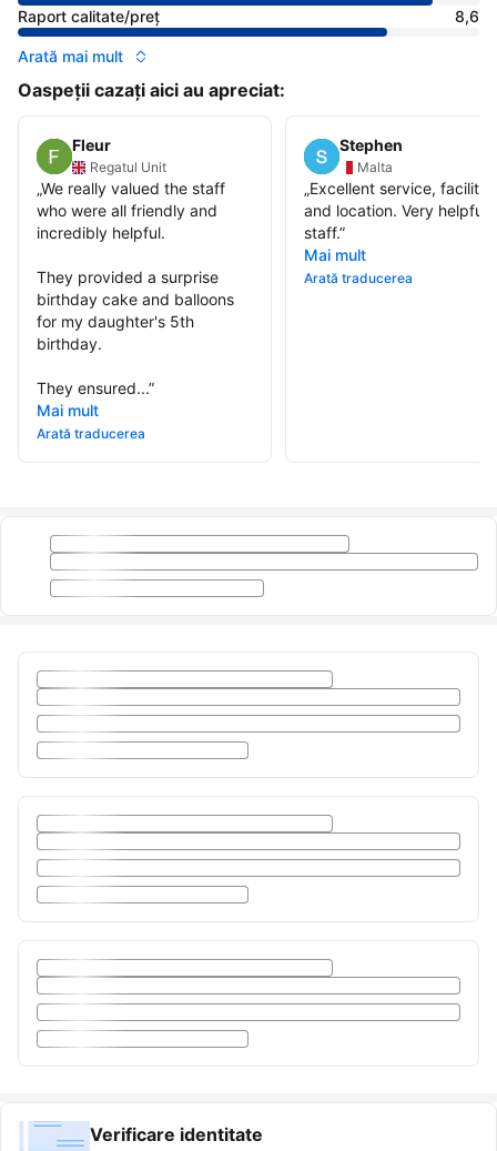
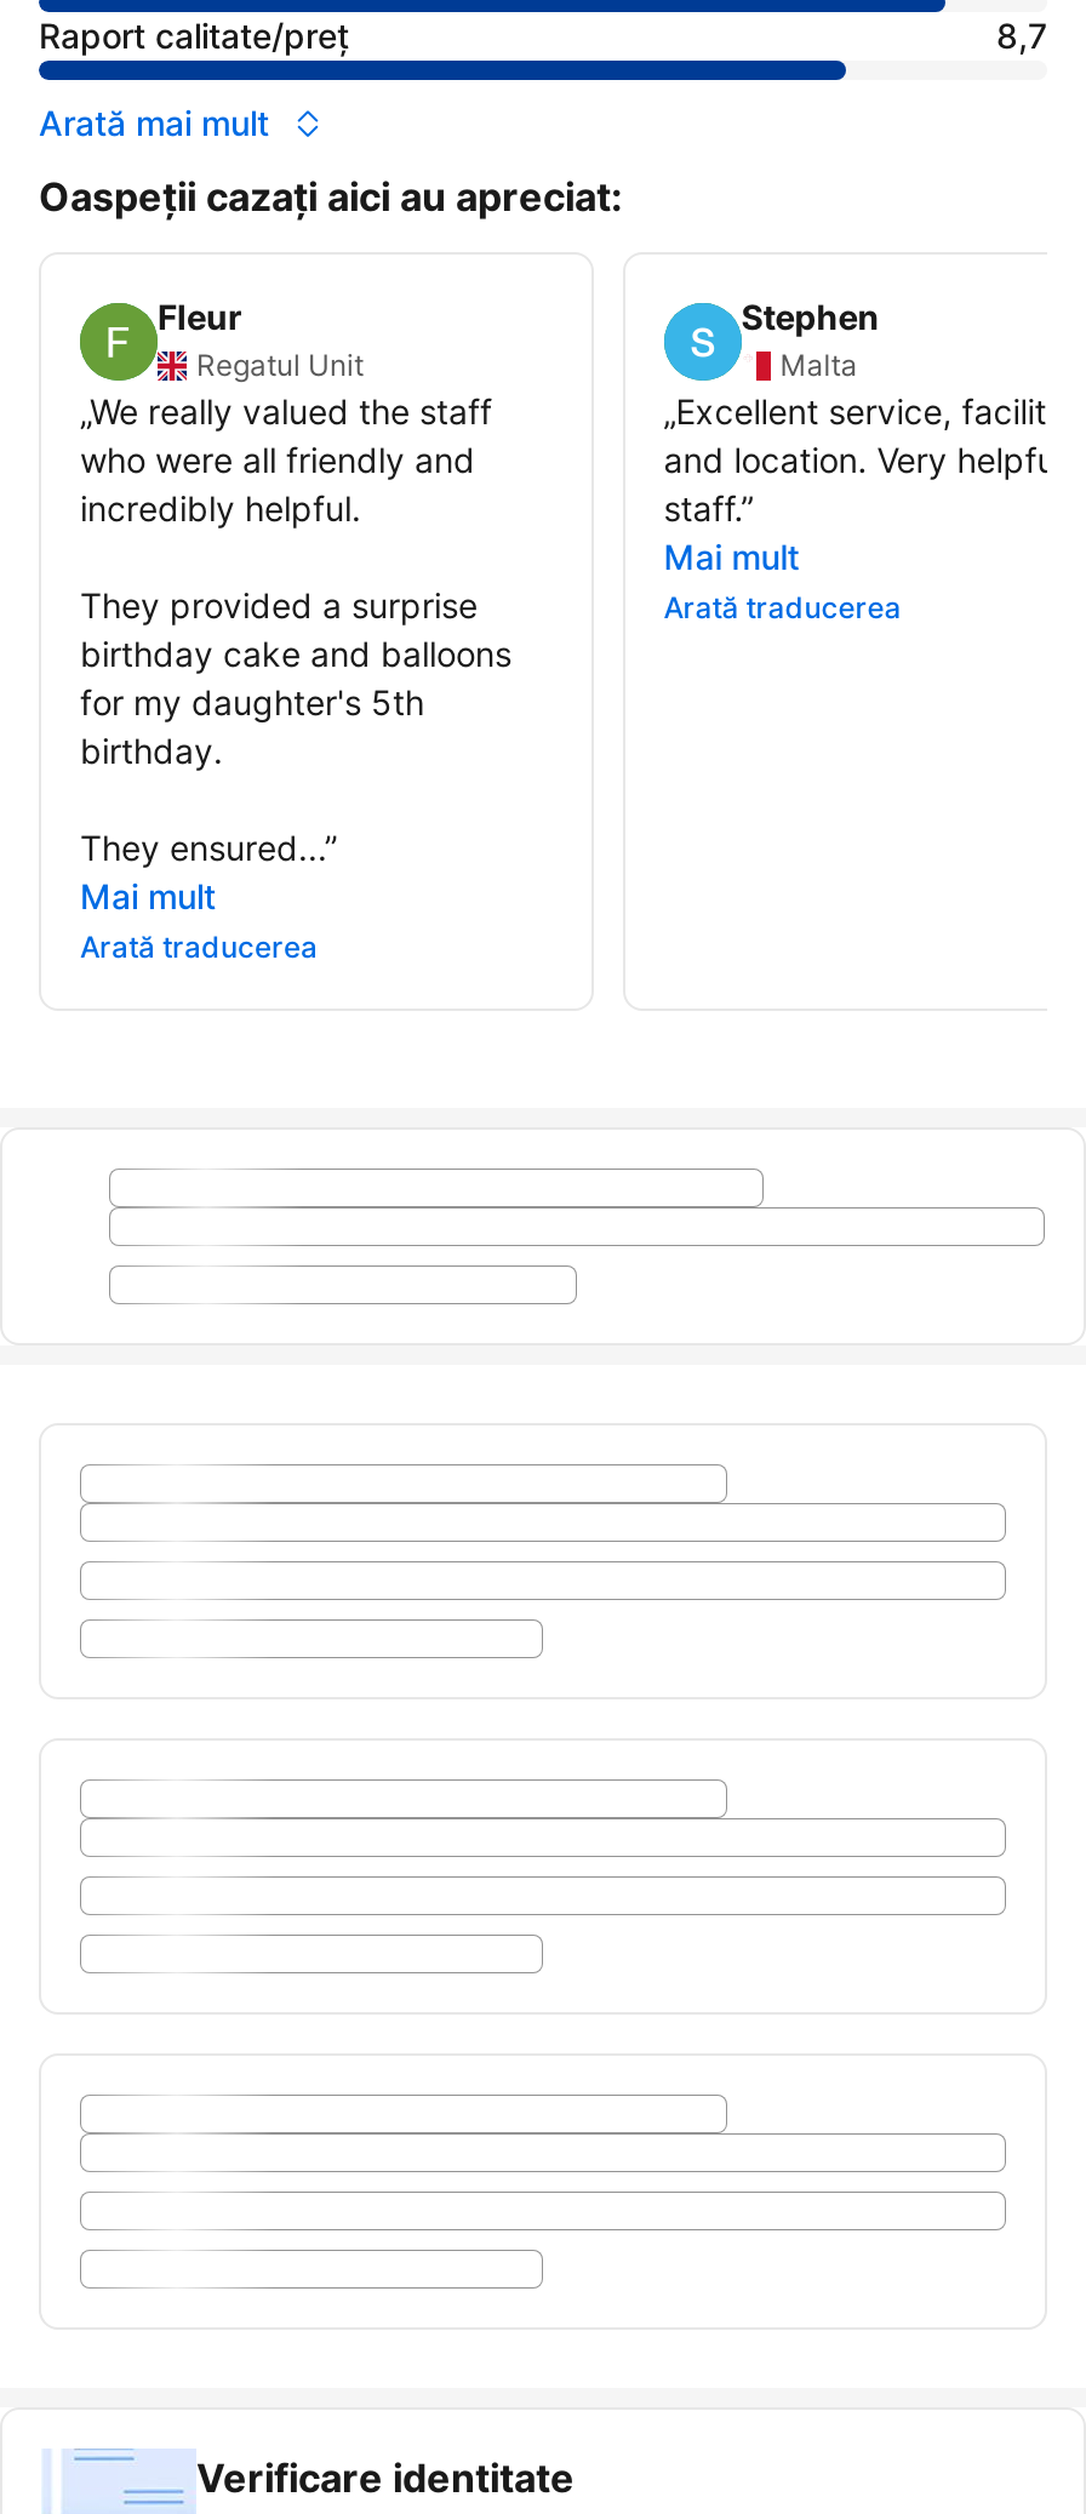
- 8,6
+ 8,7
